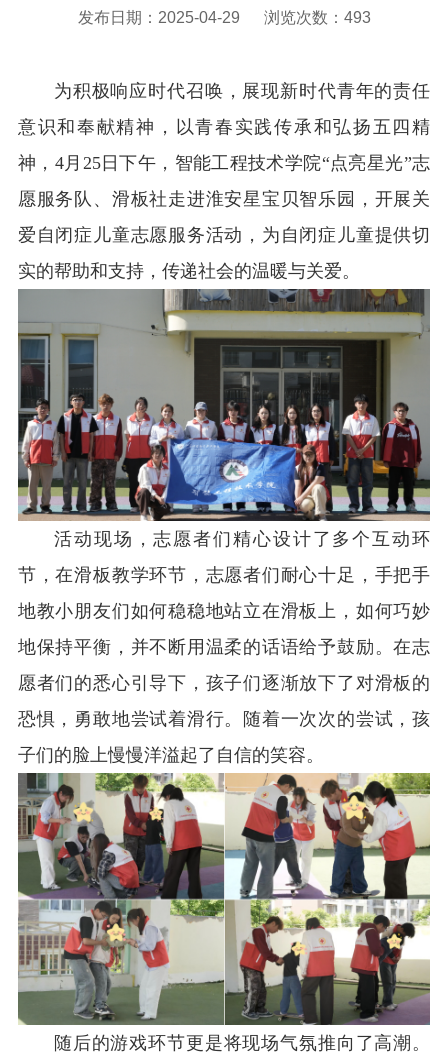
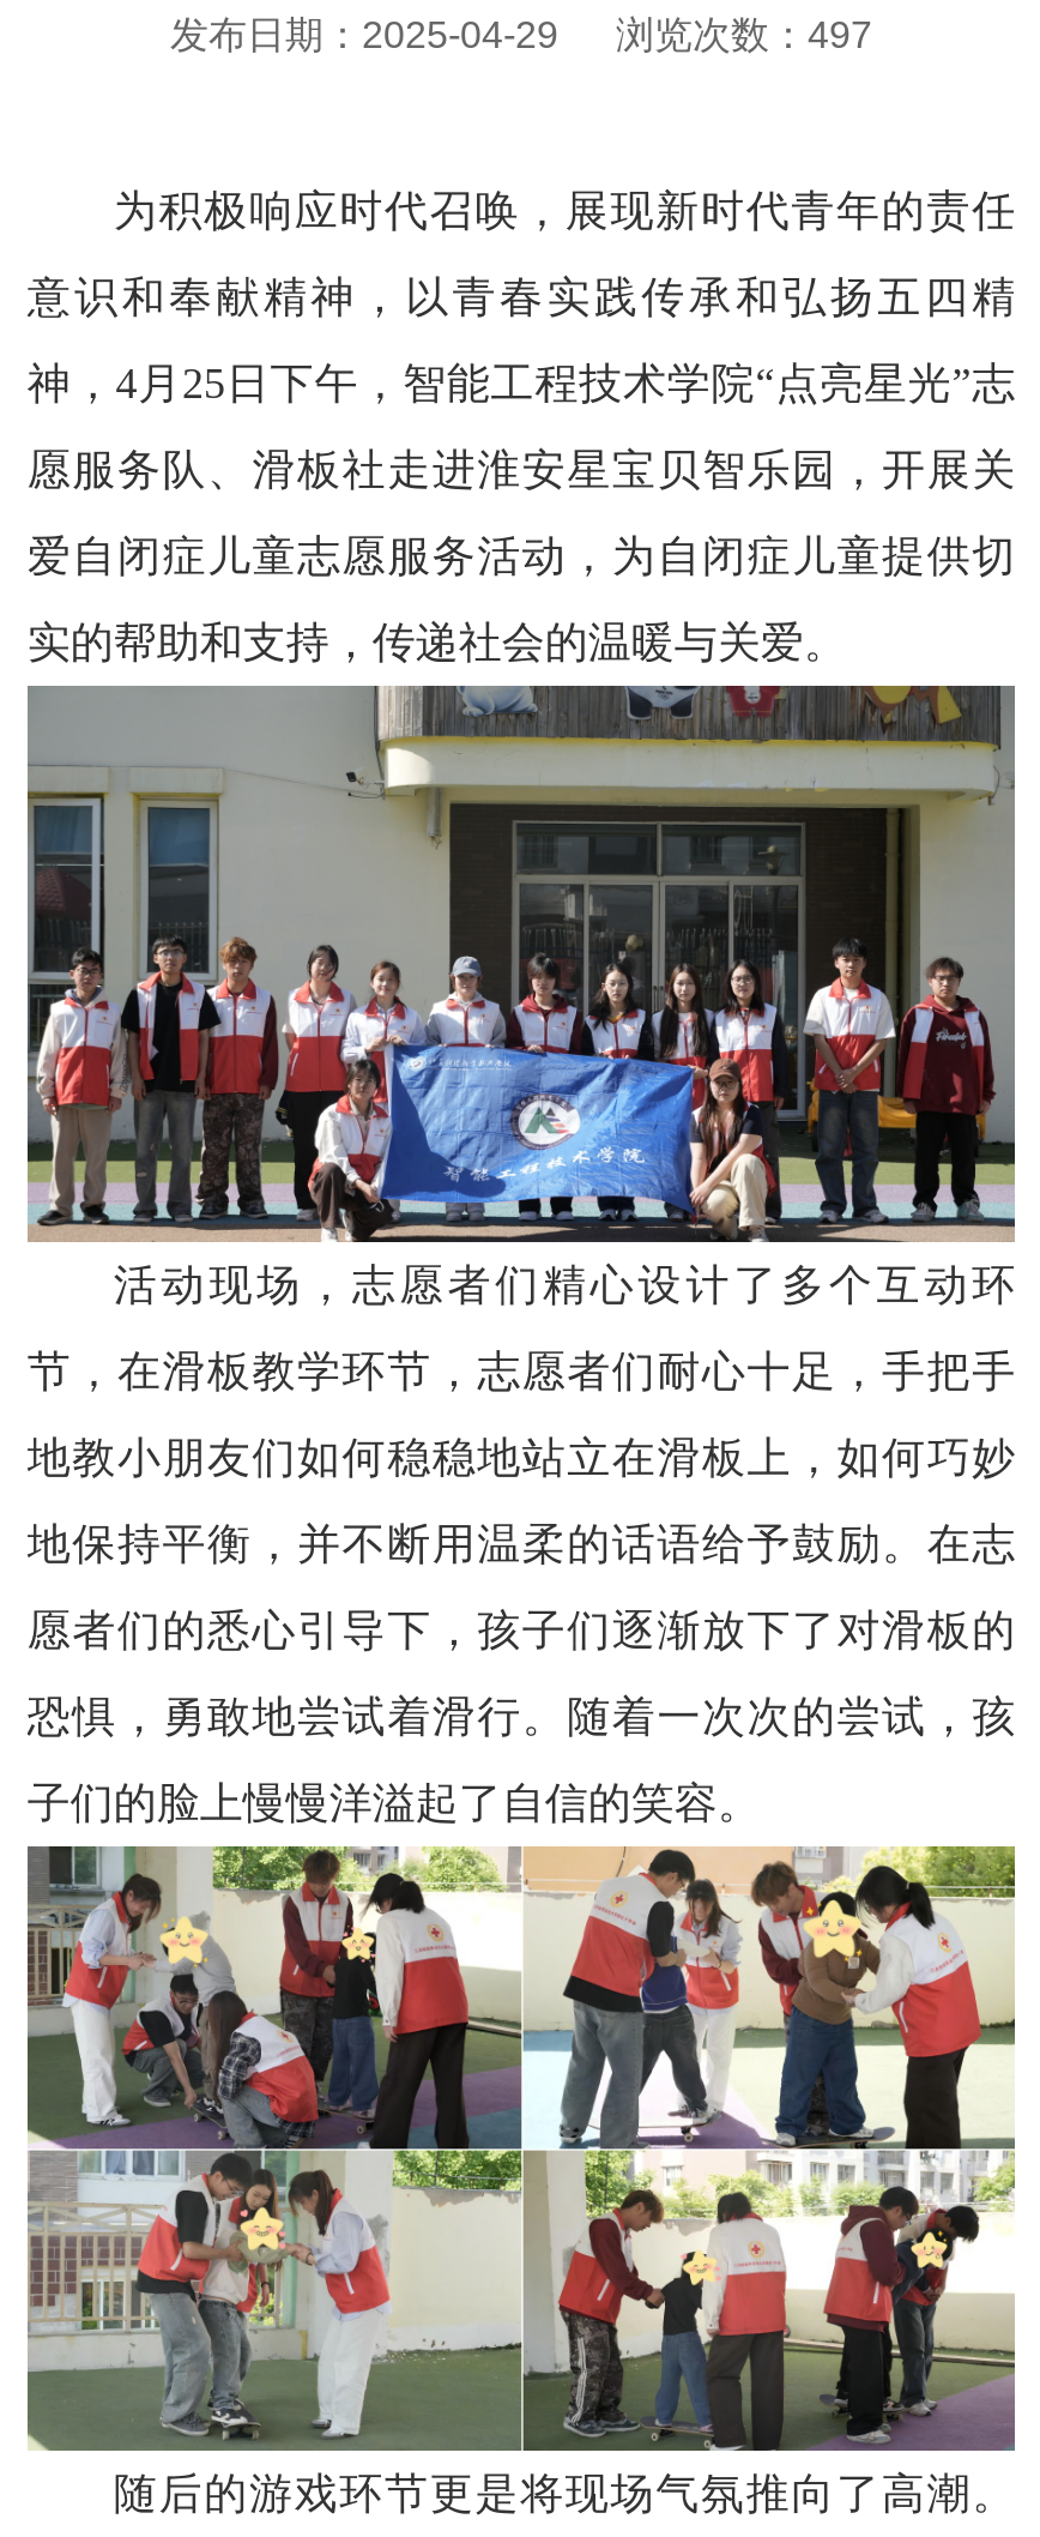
- 发布日期：2025-04-29 浏览次数：493
+ 发布日期：2025-04-29 浏览次数：497
